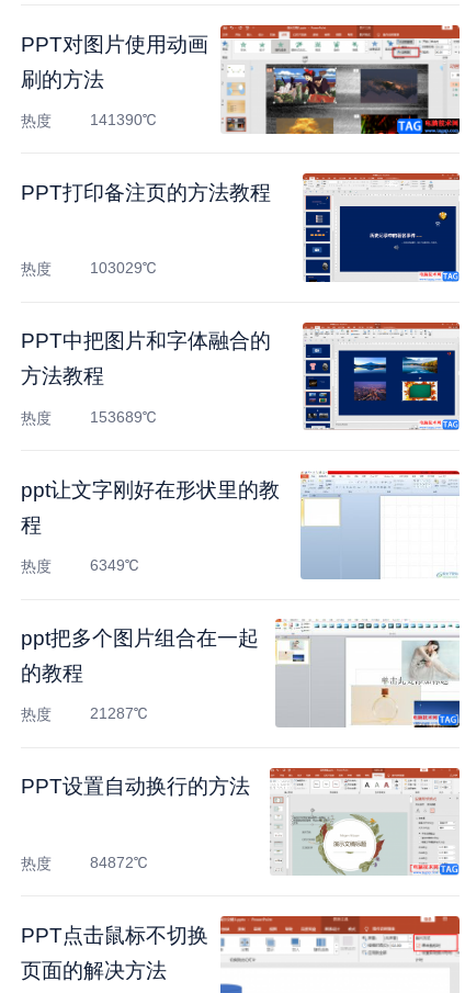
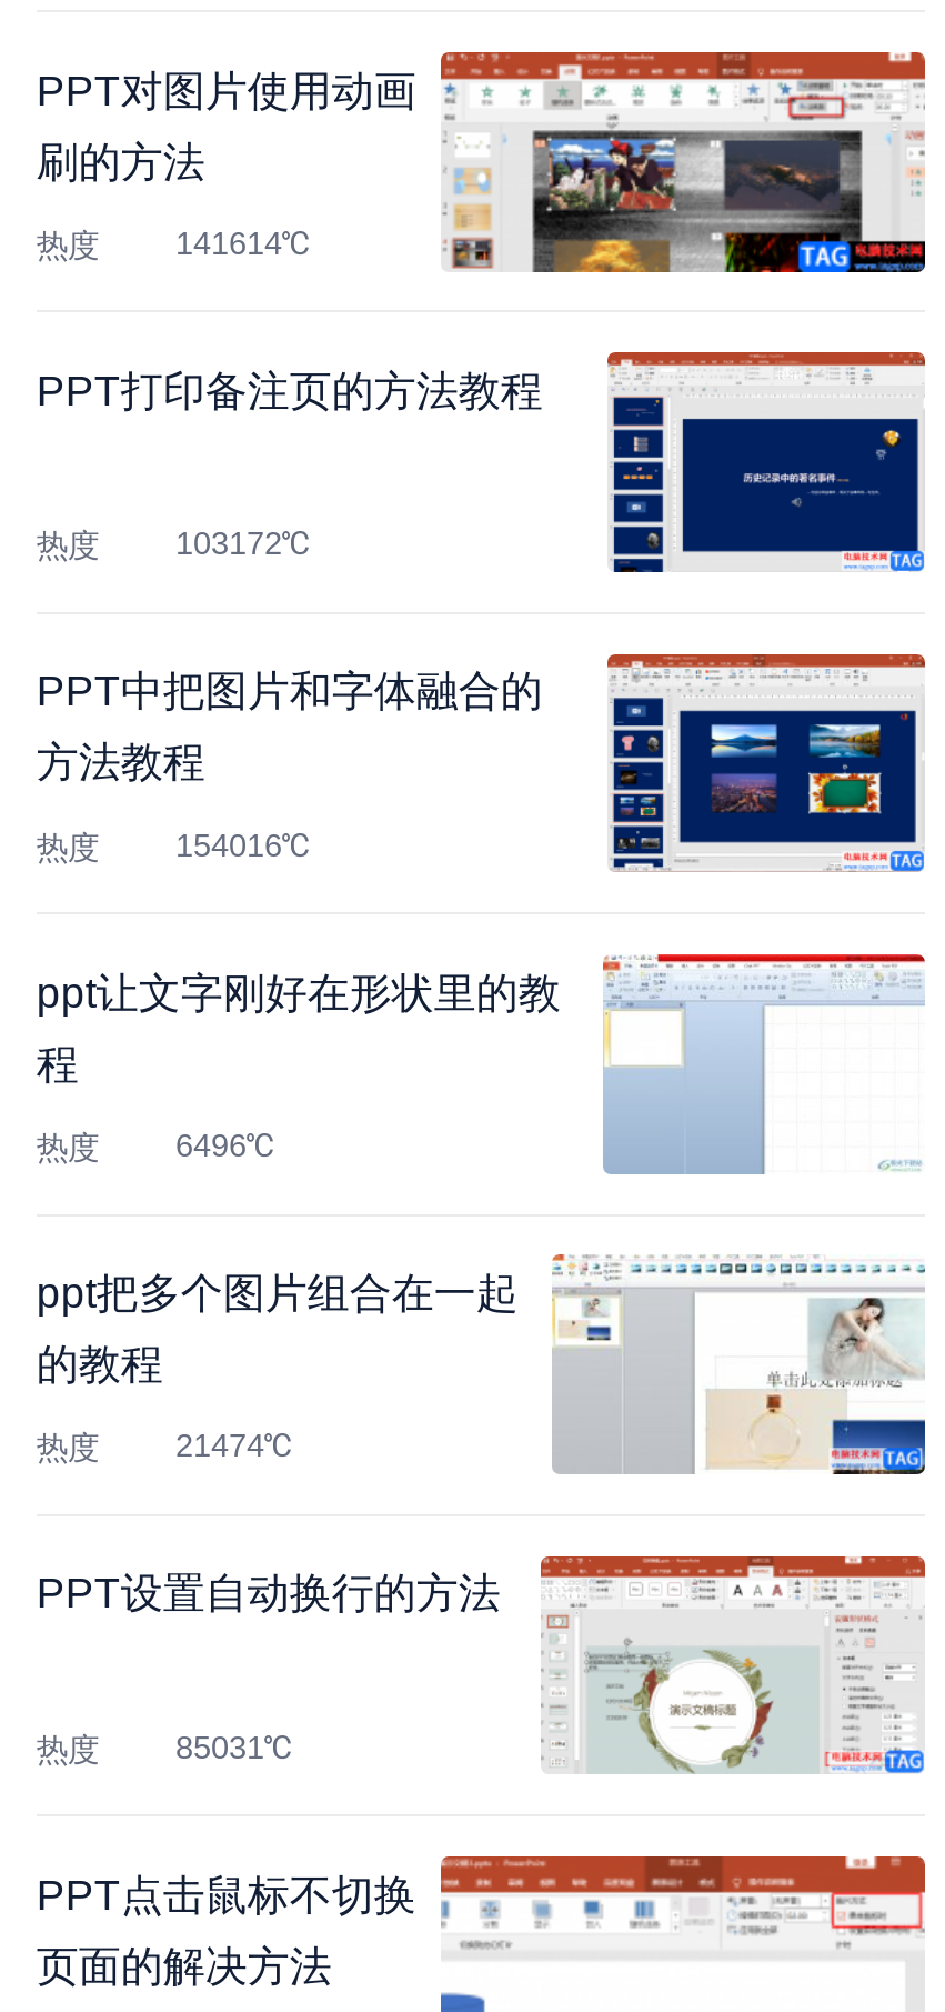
- 141390℃
+ 141614℃

- 103029℃
+ 103172℃

- 153689℃
+ 154016℃

- 6349℃
+ 6496℃

- 21287℃
+ 21474℃

- 84872℃
+ 85031℃
